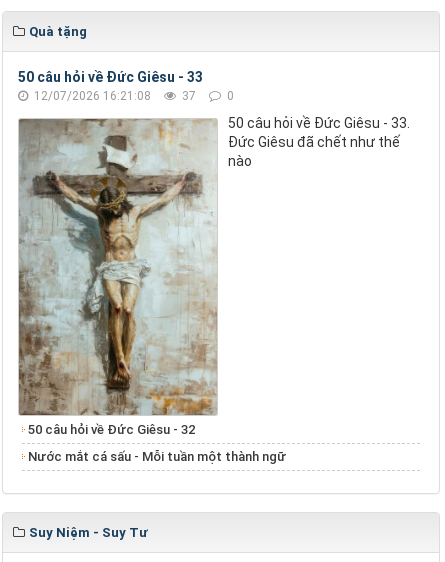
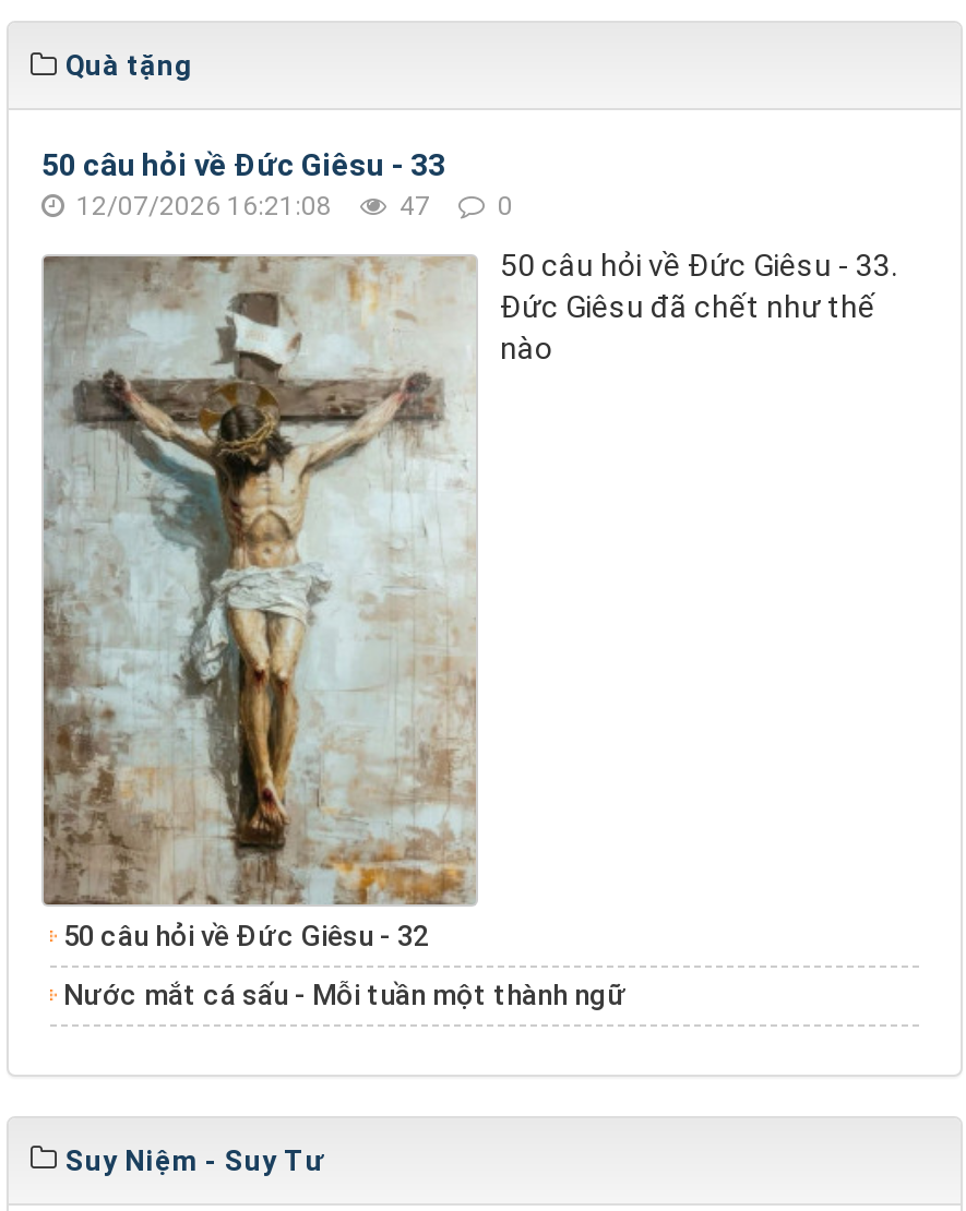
- 12/07/2026 16:21:08 37 0
+ 12/07/2026 16:21:08 47 0
